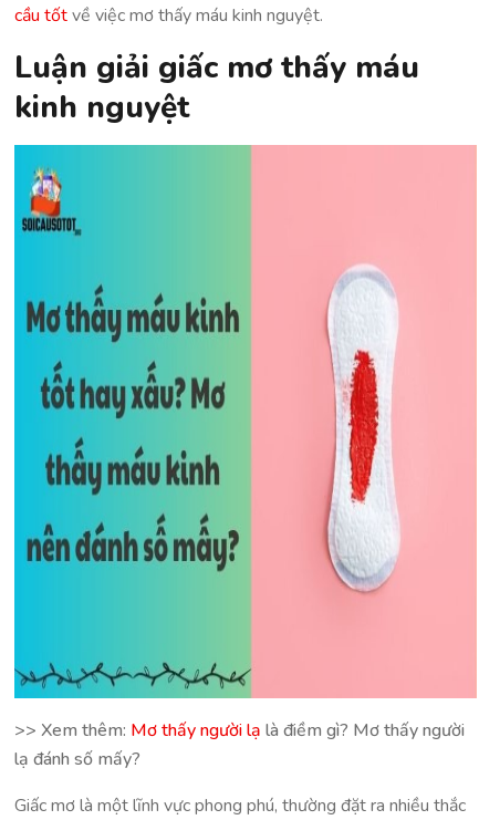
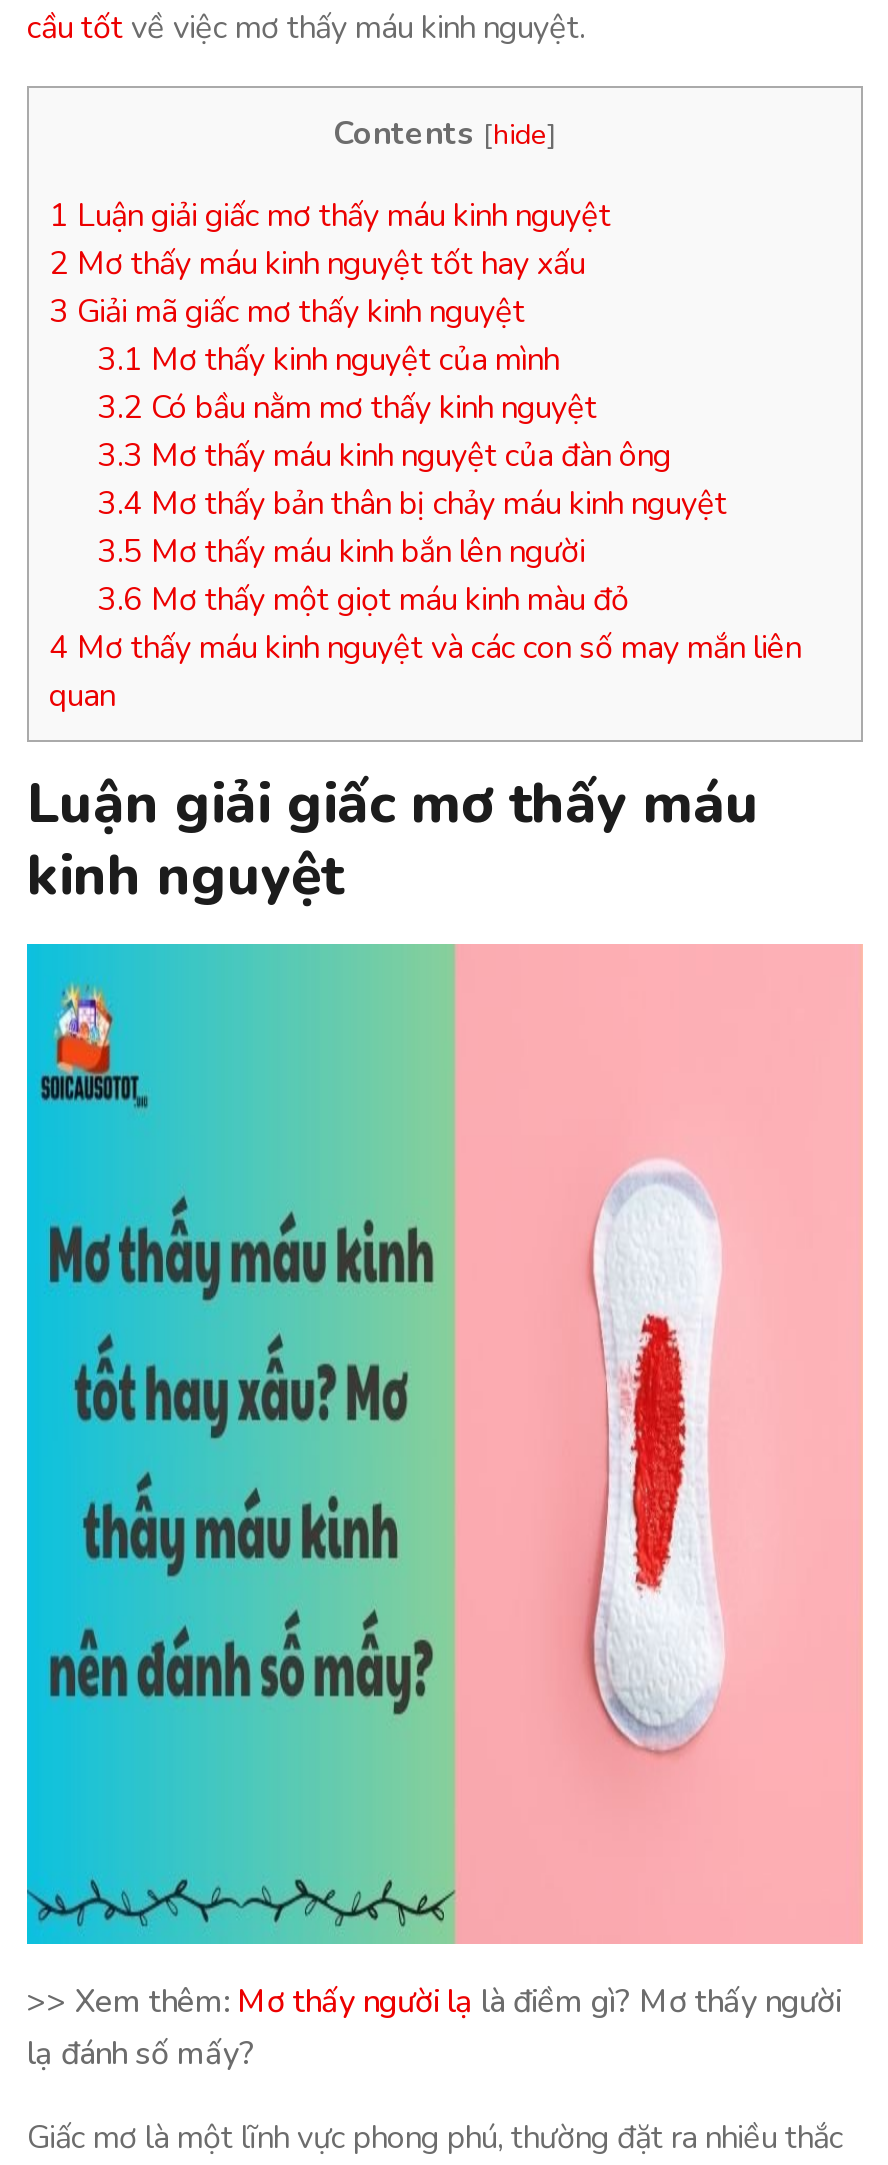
+ Contents [hide]
+ 1 Luận giải giấc mơ thấy máu kinh nguyệt
+ 2 Mơ thấy máu kinh nguyệt tốt hay xấu
+ 3 Giải mã giấc mơ thấy kinh nguyệt
+ 3.1 Mơ thấy kinh nguyệt của mình
+ 3.2 Có bầu nằm mơ thấy kinh nguyệt
+ 3.3 Mơ thấy máu kinh nguyệt của đàn ông
+ 3.4 Mơ thấy bản thân bị chảy máu kinh nguyệt
+ 3.5 Mơ thấy máu kinh bắn lên người
+ 3.6 Mơ thấy một giọt máu kinh màu đỏ
+ 4 Mơ thấy máu kinh nguyệt và các con số may mắn liên
+ quan
